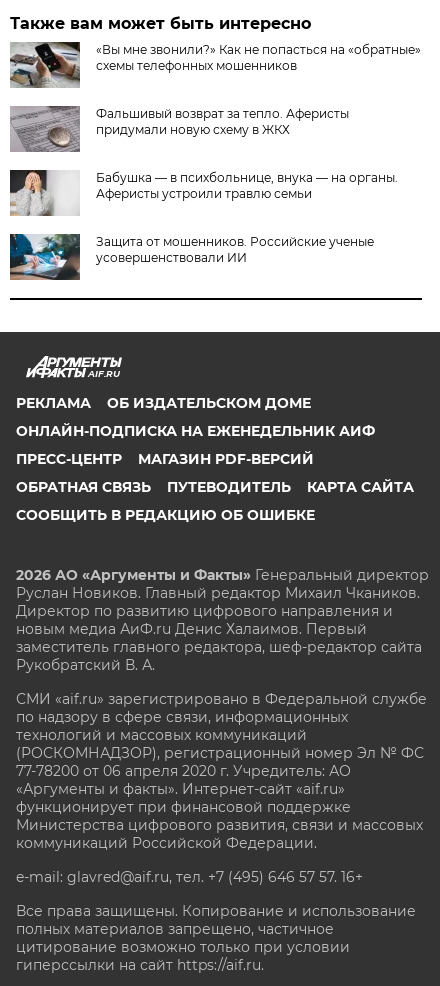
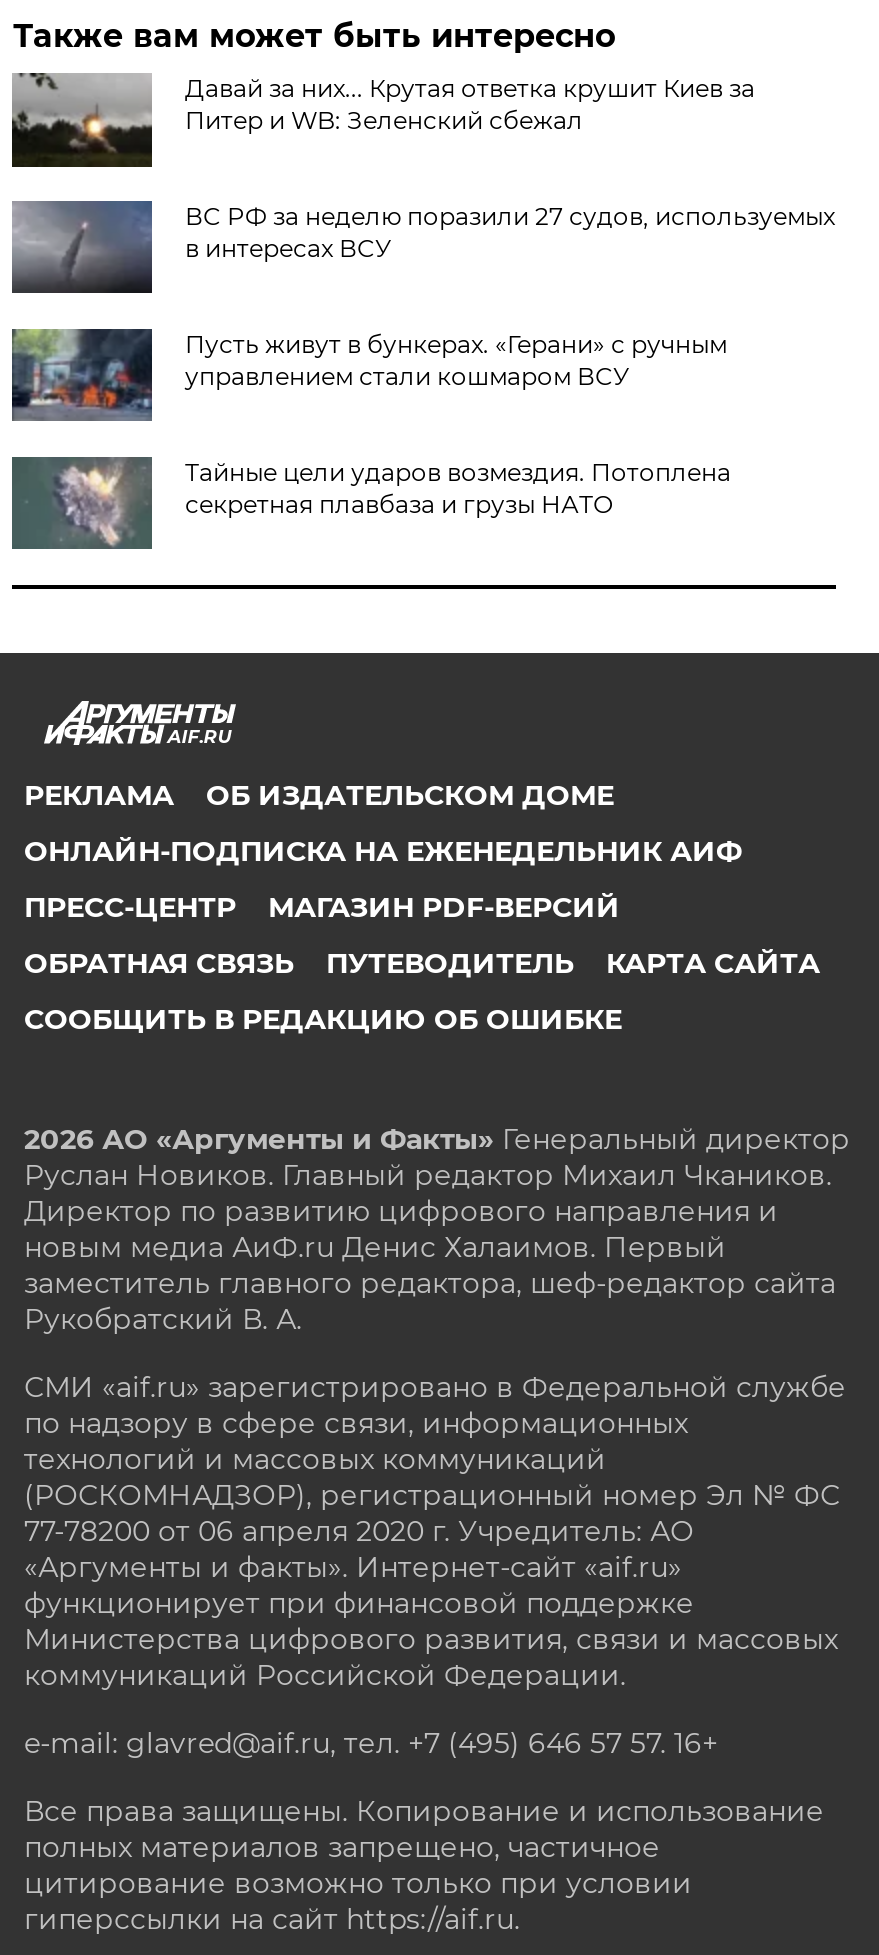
- [image]
- «Вы мне звонили?» Как не попасться на «обратные»
- схемы телефонных мошенников
+ [image]
+ Давай за них... Крутая ответка крушит Киев за
+ Питер и WB: Зеленский сбежал

- [image]
- Фальшивый возврат за тепло. Аферисты
- придумали новую схему в ЖКХ
+ [image]
+ ВС РФ за неделю поразили 27 судов, используемых
+ в интересах ВСУ

- [image]
- Бабушка — в психбольнице, внука — на органы.
- Аферисты устроили травлю семьи
+ [image]
+ Пусть живут в бункерах. «Герани» с ручным
+ управлением стали кошмаром ВСУ

- [image]
- Защита от мошенников. Российские ученые
- усовершенствовали ИИ
+ [image]
+ Тайные цели ударов возмездия. Потоплена
+ секретная плавбаза и грузы НАТО
